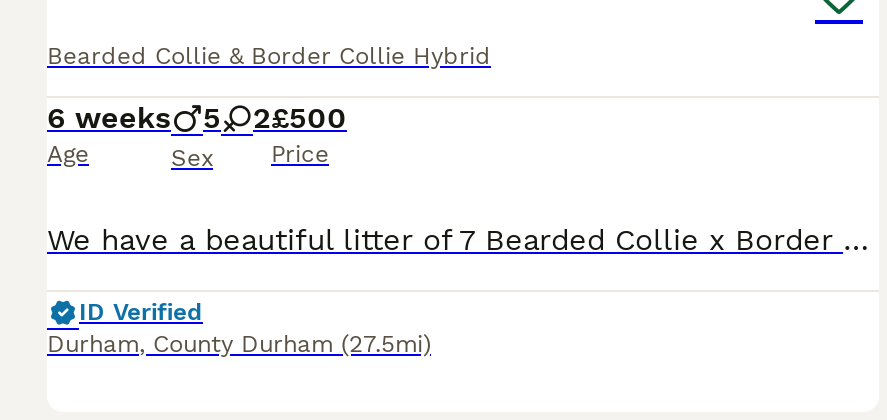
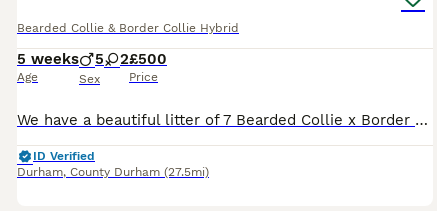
- 6 weeks 5 2 £500
+ 5 weeks 5 2 £500
